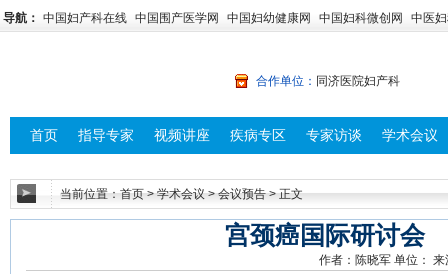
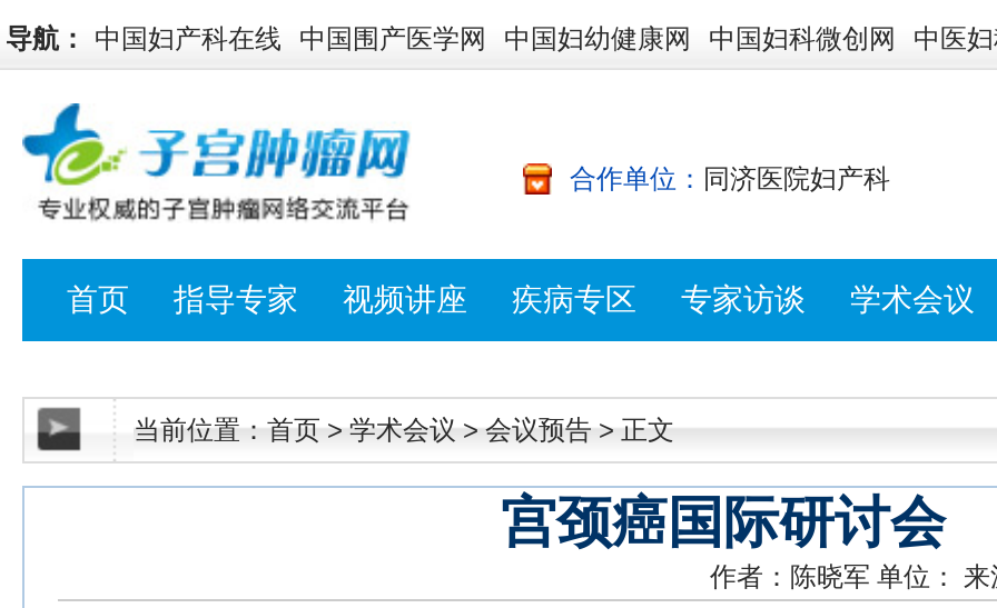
+ [image]
